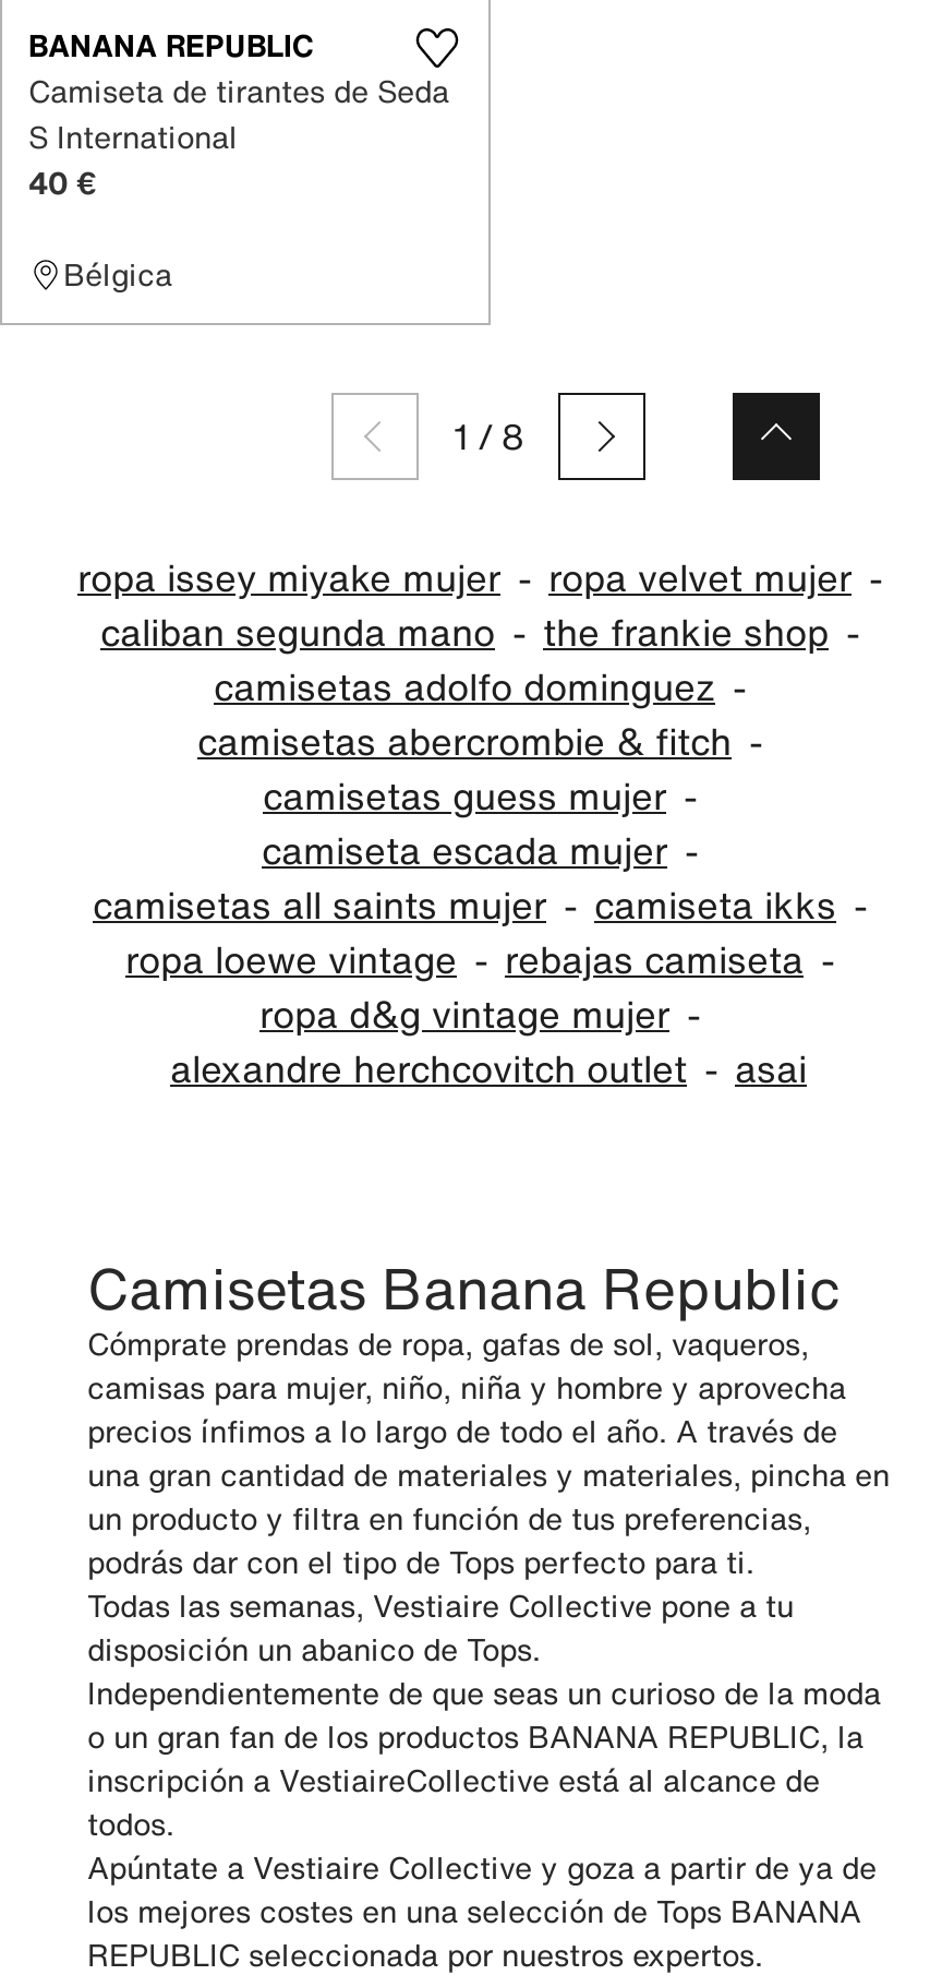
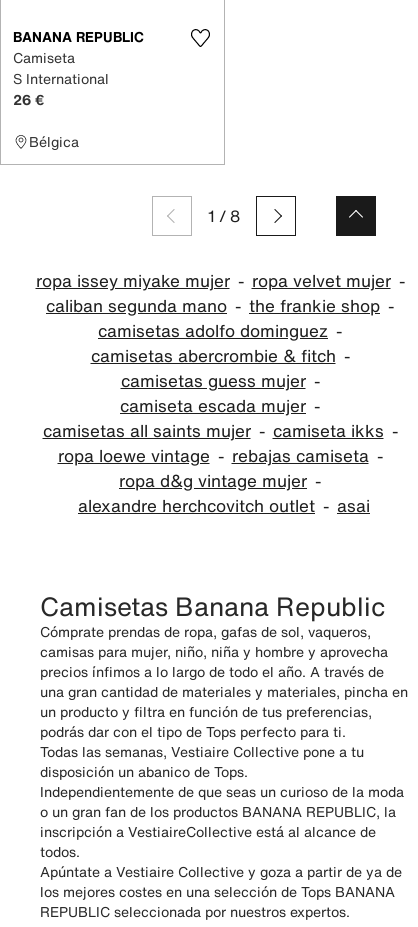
- Camiseta de tirantes de Seda
+ Camiseta

- 40 €
+ 26 €
